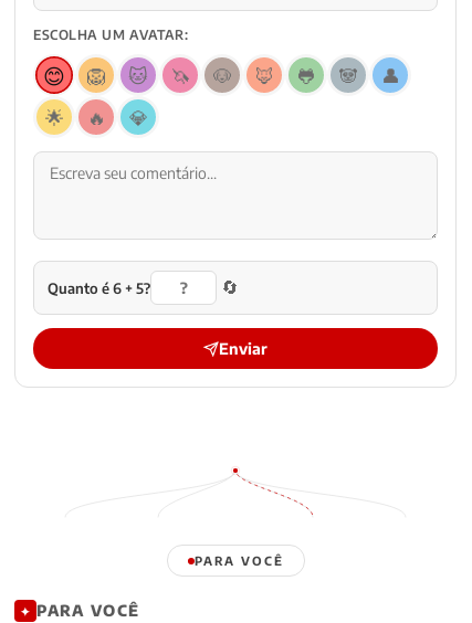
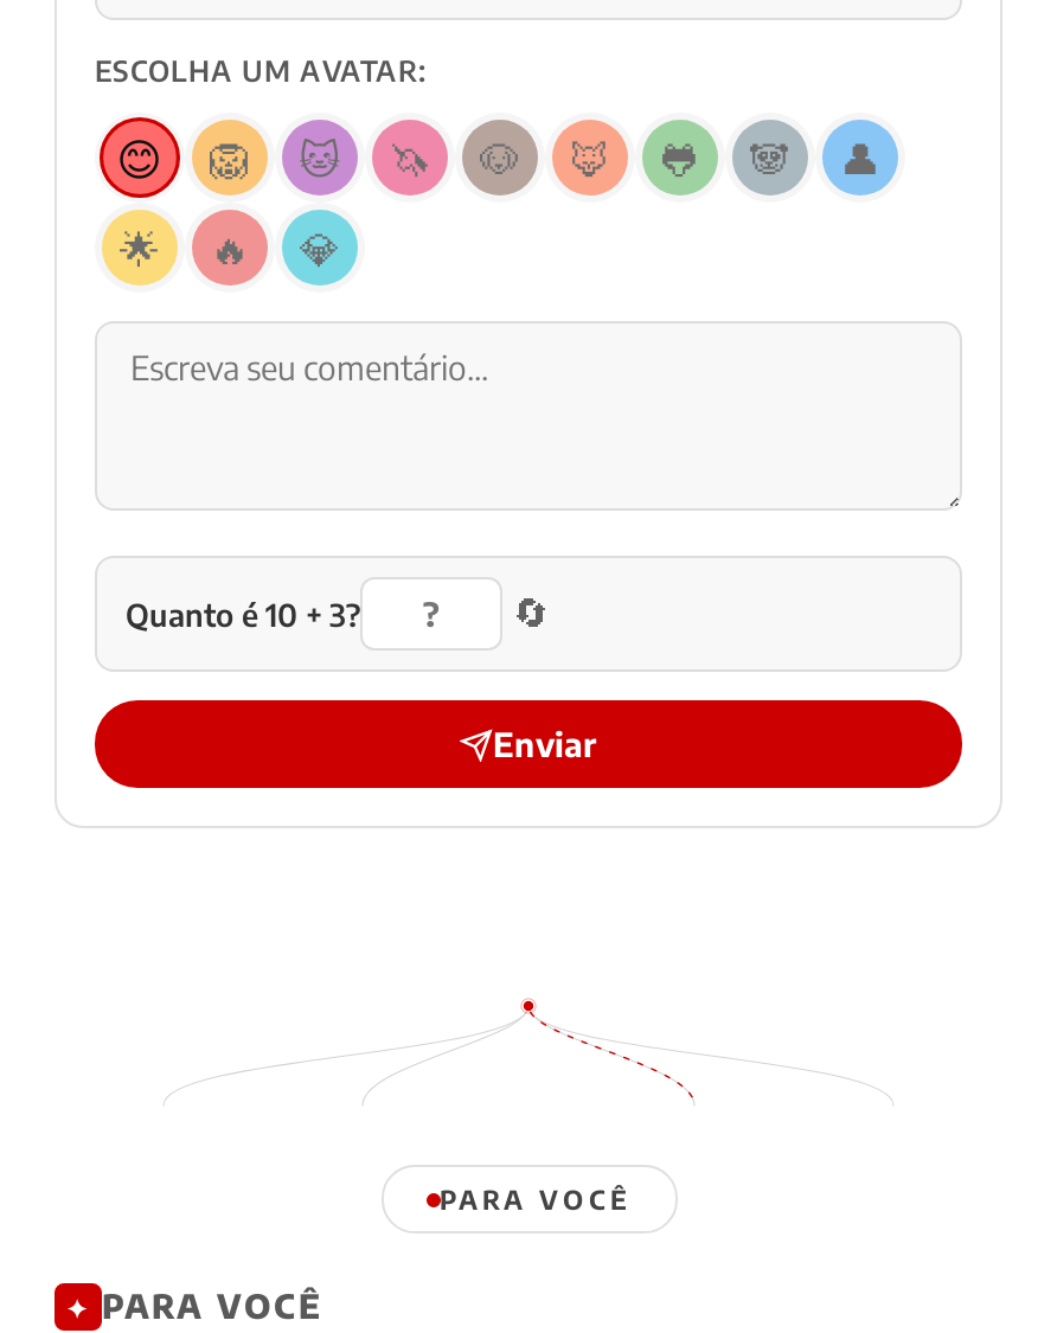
- Quanto é 6 + 5?
+ Quanto é 10 + 3?
